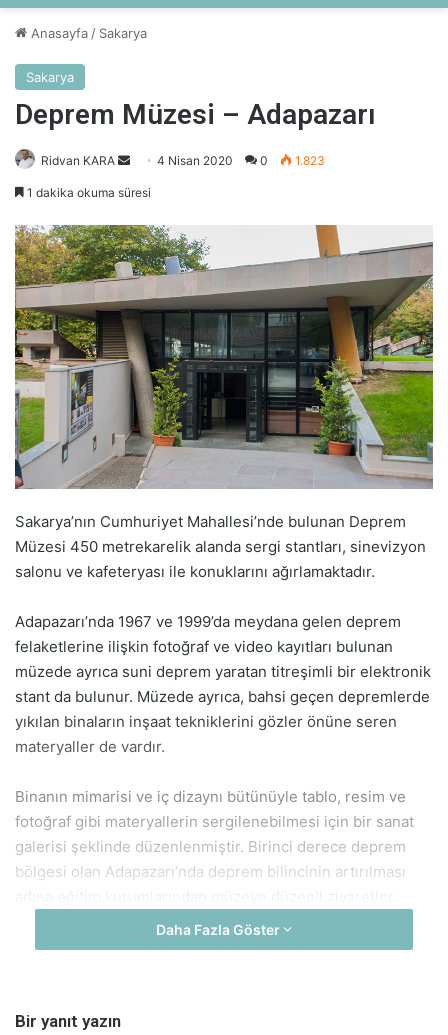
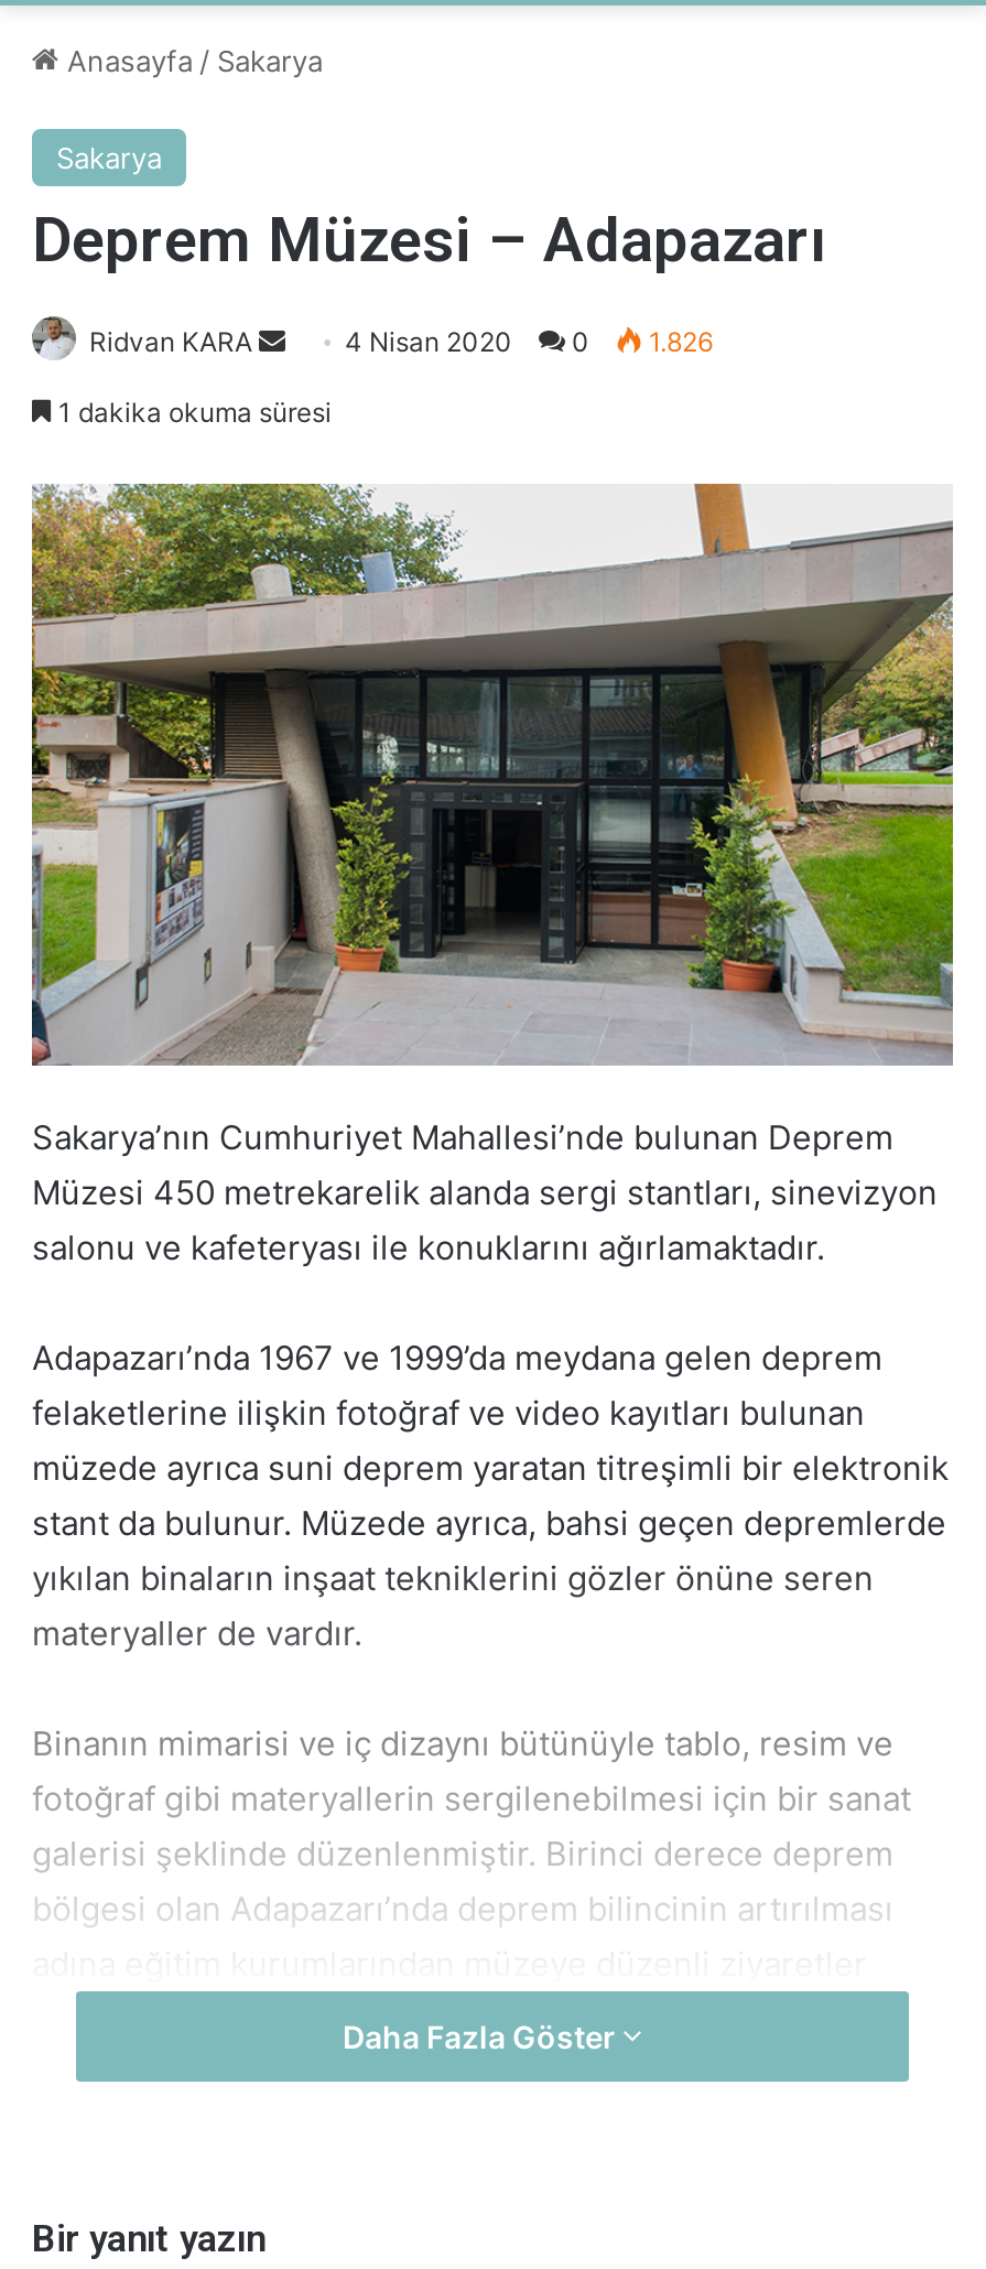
- 1.823
+ 1.826
